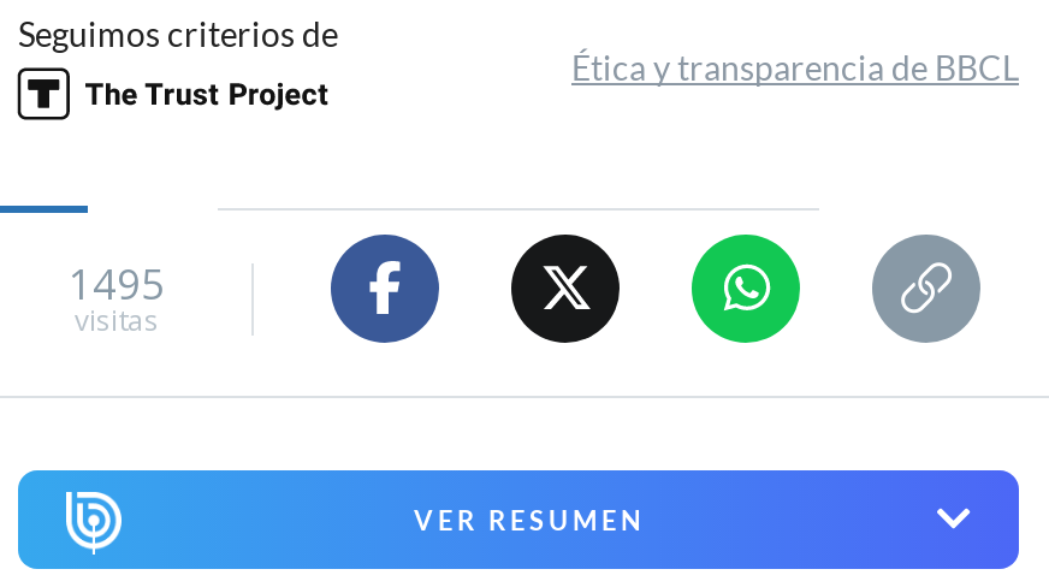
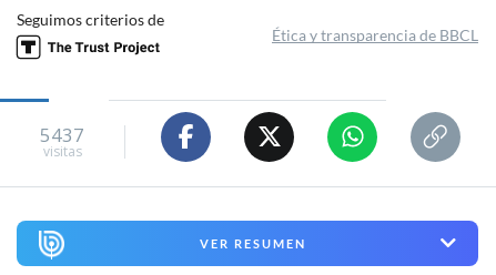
- 1495
+ 5437
